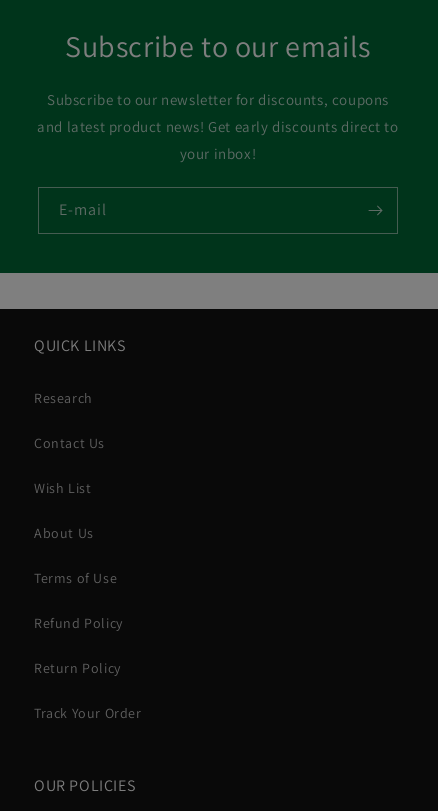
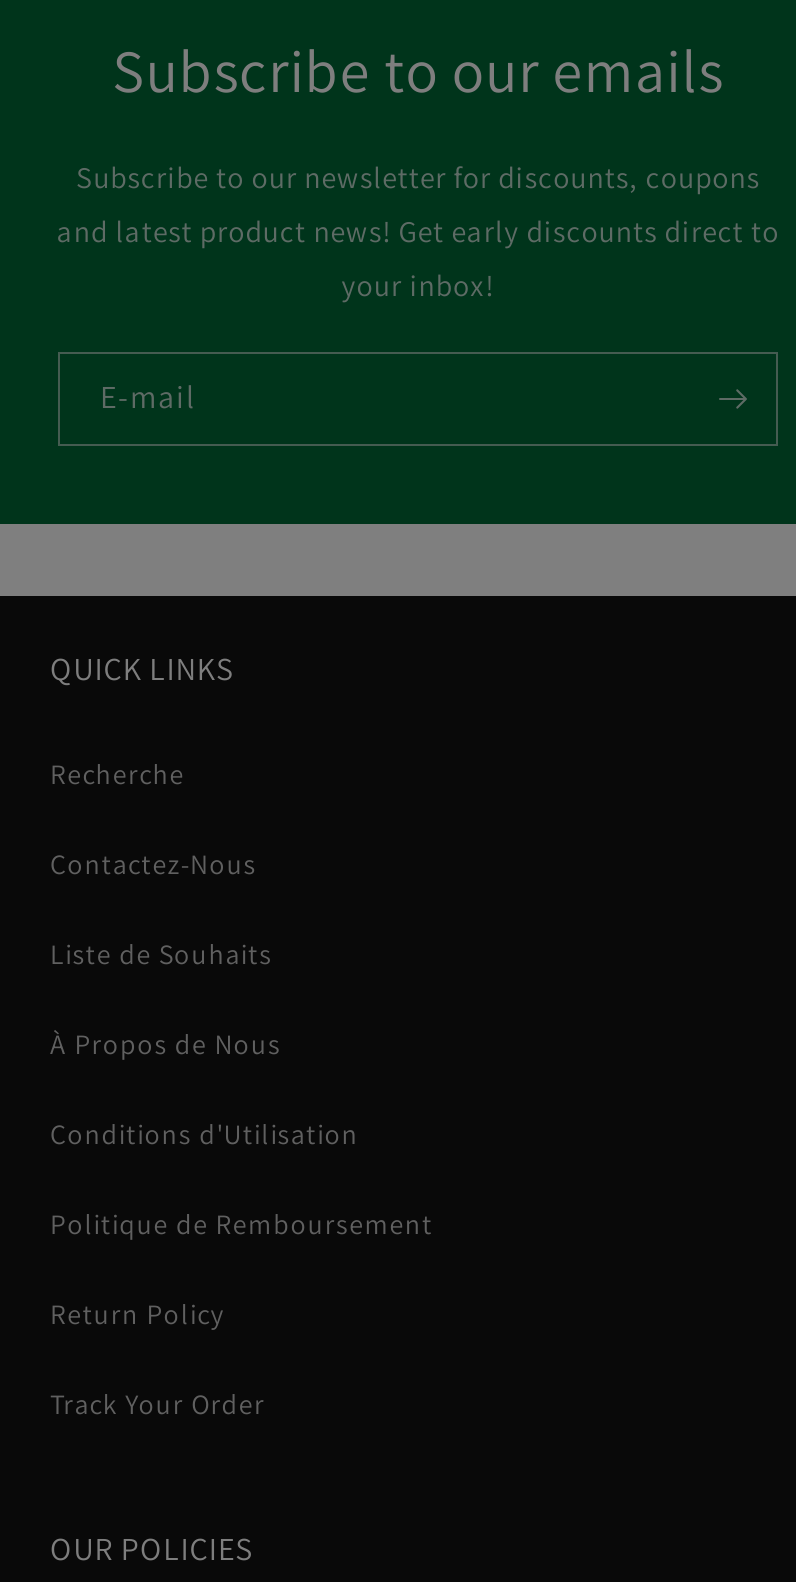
- Research
+ Recherche

- Contact Us
+ Contactez-Nous

- Wish List
+ Liste de Souhaits

- About Us
+ À Propos de Nous

- Terms of Use
+ Conditions d'Utilisation

- Refund Policy
+ Politique de Remboursement
